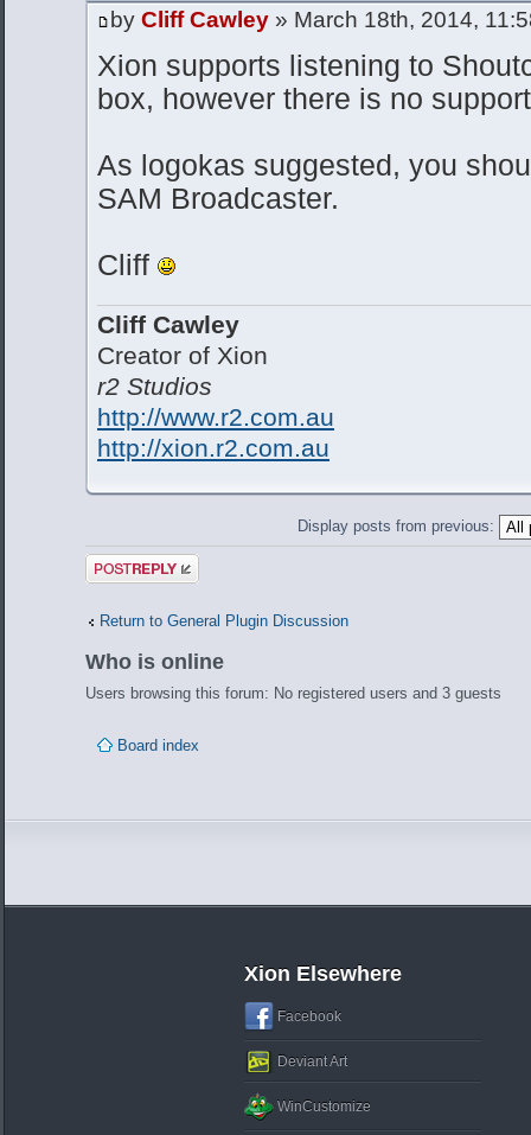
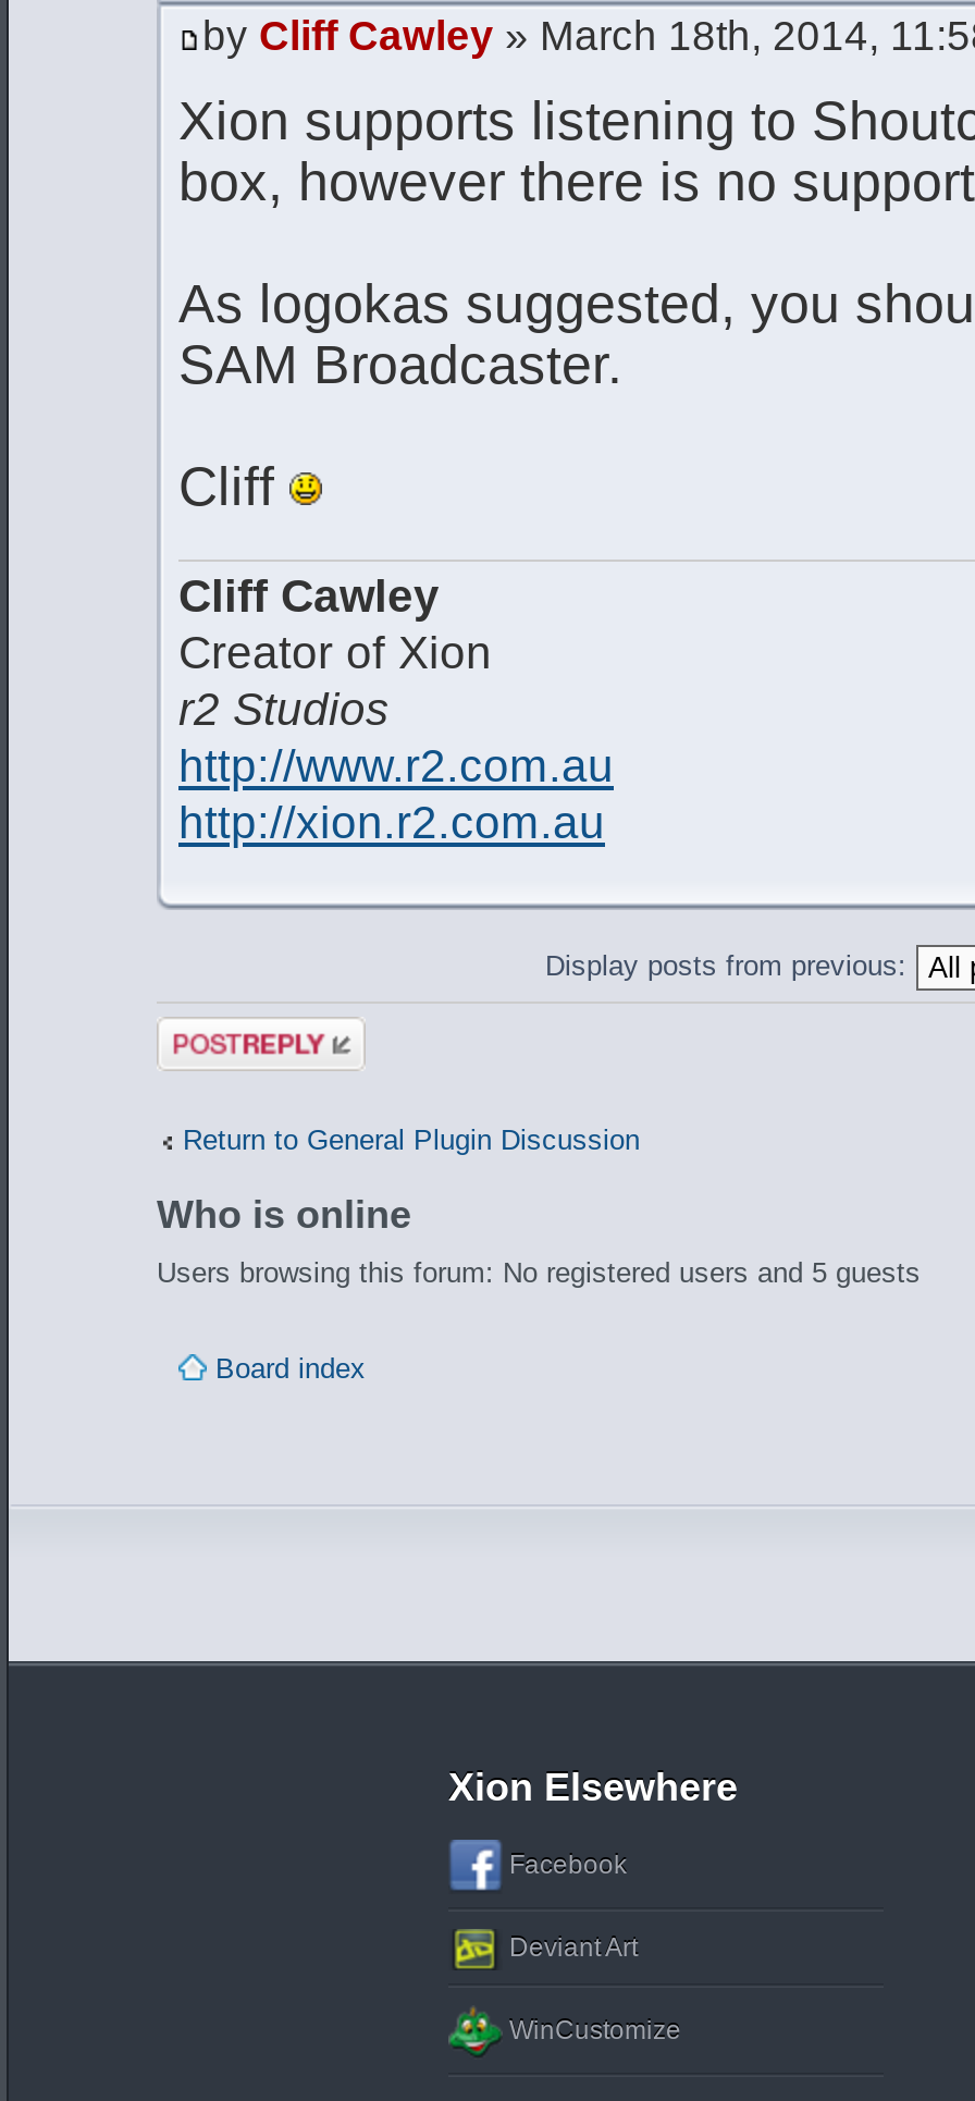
- Users browsing this forum: No registered users and 3 guests
+ Users browsing this forum: No registered users and 5 guests
